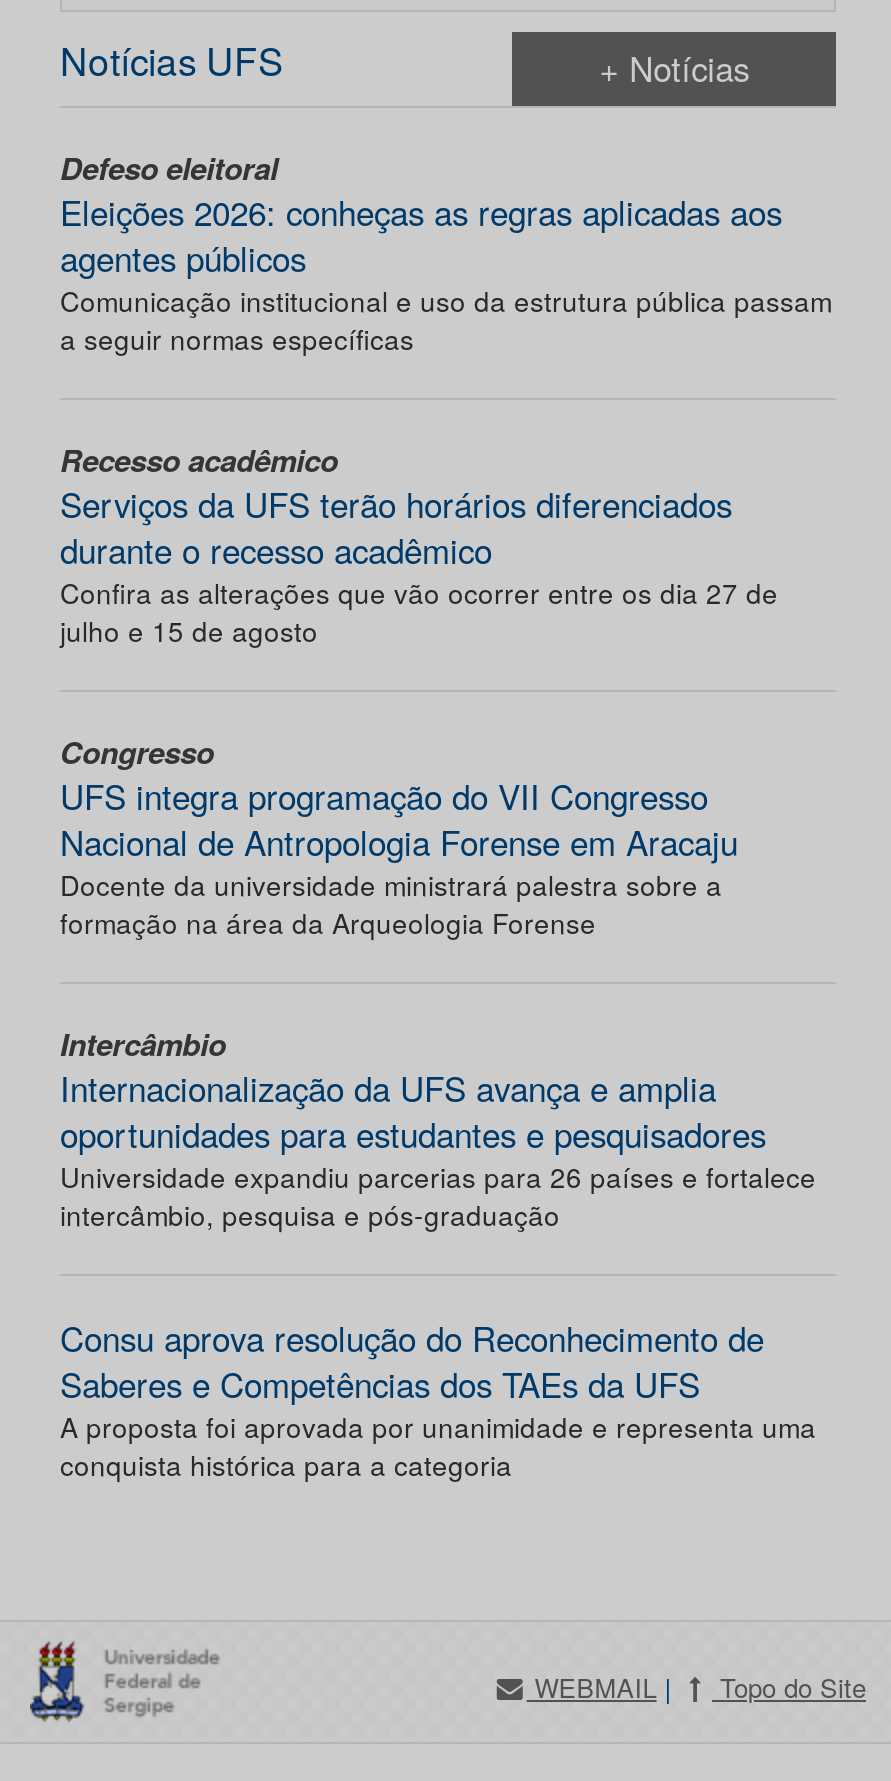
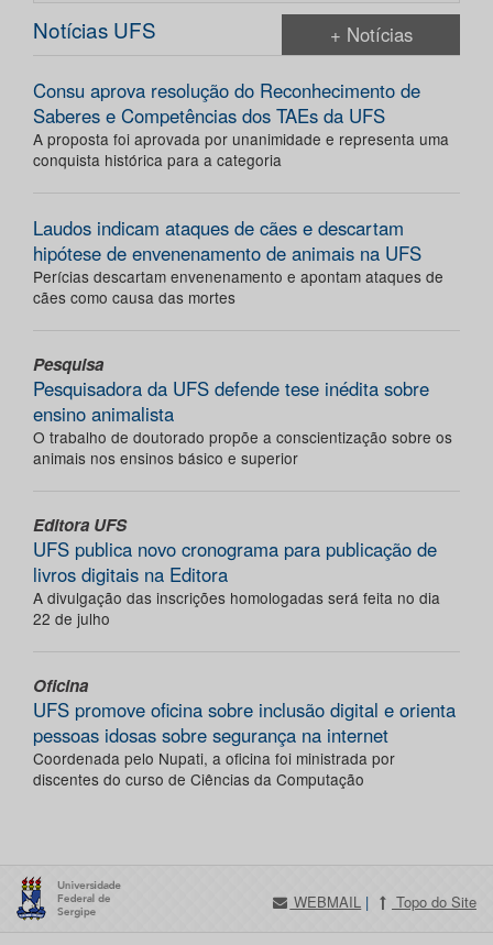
- Defeso eleitoral
- Eleições 2026: conheças as regras aplicadas aos
- agentes públicos
- Comunicação institucional e uso da estrutura pública passam
- a seguir normas específicas
- Recesso acadêmico
- Serviços da UFS terão horários diferenciados
- durante o recesso acadêmico
- Confira as alterações que vão ocorrer entre os dia 27 de
- julho e 15 de agosto
- Congresso
- UFS integra programação do VII Congresso
- Nacional de Antropologia Forense em Aracaju
- Docente da universidade ministrará palestra sobre a
- formação na área da Arqueologia Forense
- Intercâmbio
- Internacionalização da UFS avança e amplia
- oportunidades para estudantes e pesquisadores
- Universidade expandiu parcerias para 26 países e fortalece
- intercâmbio, pesquisa e pós-graduação

moved up: Consu aprova resolução do Reconhecimento de | Saberes e Competências dos TAEs da UFS | A proposta foi aprovada por unanimidade e representa uma | conquista histórica para a categoria

+ Laudos indicam ataques de cães e descartam
+ hipótese de envenenamento de animais na UFS
+ Perícias descartam envenenamento e apontam ataques de
+ cães como causa das mortes
+ Pesquisa
+ Pesquisadora da UFS defende tese inédita sobre
+ ensino animalista
+ O trabalho de doutorado propõe a conscientização sobre os
+ animais nos ensinos básico e superior
+ Editora UFS
+ UFS publica novo cronograma para publicação de
+ livros digitais na Editora
+ A divulgação das inscrições homologadas será feita no dia
+ 22 de julho
+ Oficina
+ UFS promove oficina sobre inclusão digital e orienta
+ pessoas idosas sobre segurança na internet
+ Coordenada pelo Nupati, a oficina foi ministrada por
+ discentes do curso de Ciências da Computação
